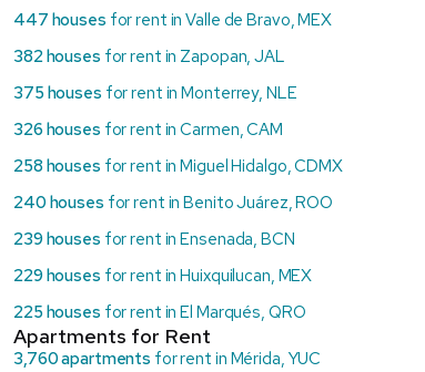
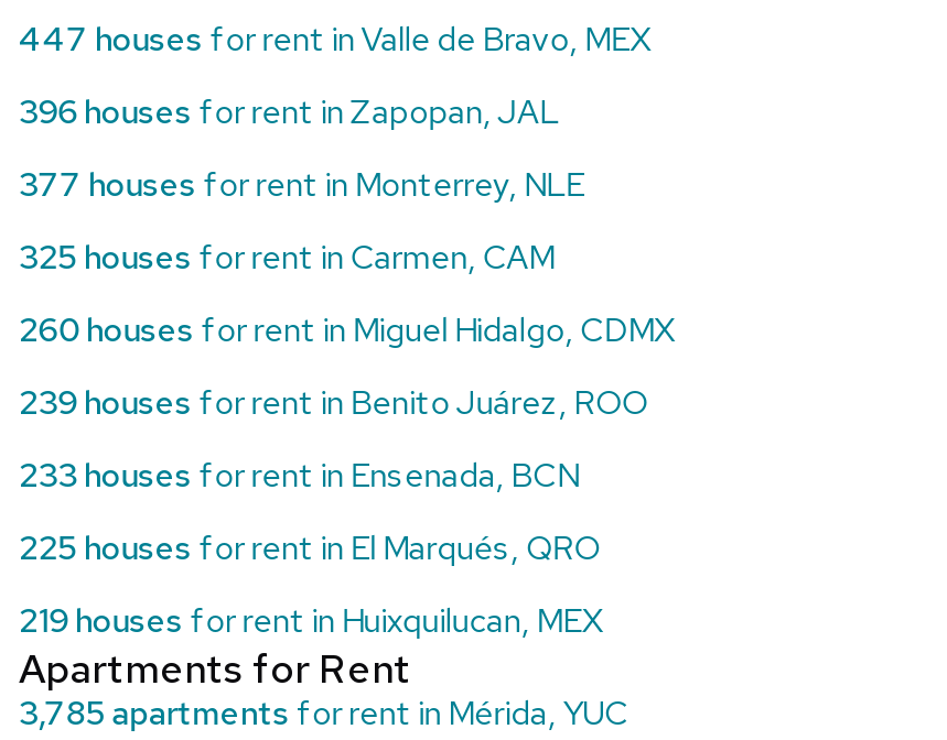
- 382 houses for rent in Zapopan, JAL
- 375 houses for rent in Monterrey, NLE
- 326 houses for rent in Carmen, CAM
- 258 houses for rent in Miguel Hidalgo, CDMX
- 240 houses for rent in Benito Juárez, ROO
- 239 houses for rent in Ensenada, BCN
- 229 houses for rent in Huixquilucan, MEX
+ 396 houses for rent in Zapopan, JAL
+ 377 houses for rent in Monterrey, NLE
+ 325 houses for rent in Carmen, CAM
+ 260 houses for rent in Miguel Hidalgo, CDMX
+ 239 houses for rent in Benito Juárez, ROO
+ 233 houses for rent in Ensenada, BCN

moved up: 225 houses for rent in El Marqués, QRO

+ 219 houses for rent in Huixquilucan, MEX

- 3,760 apartments for rent in Mérida, YUC
+ 3,785 apartments for rent in Mérida, YUC
